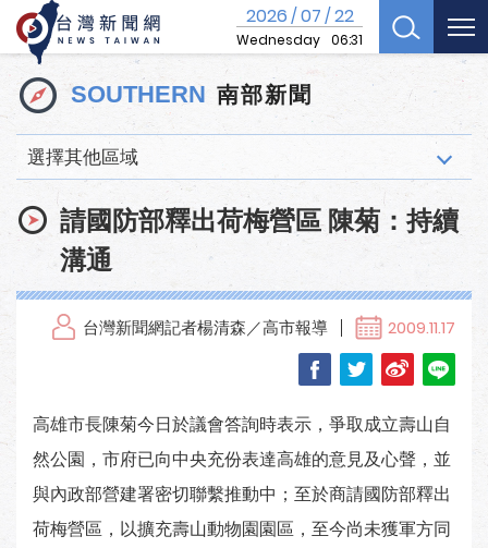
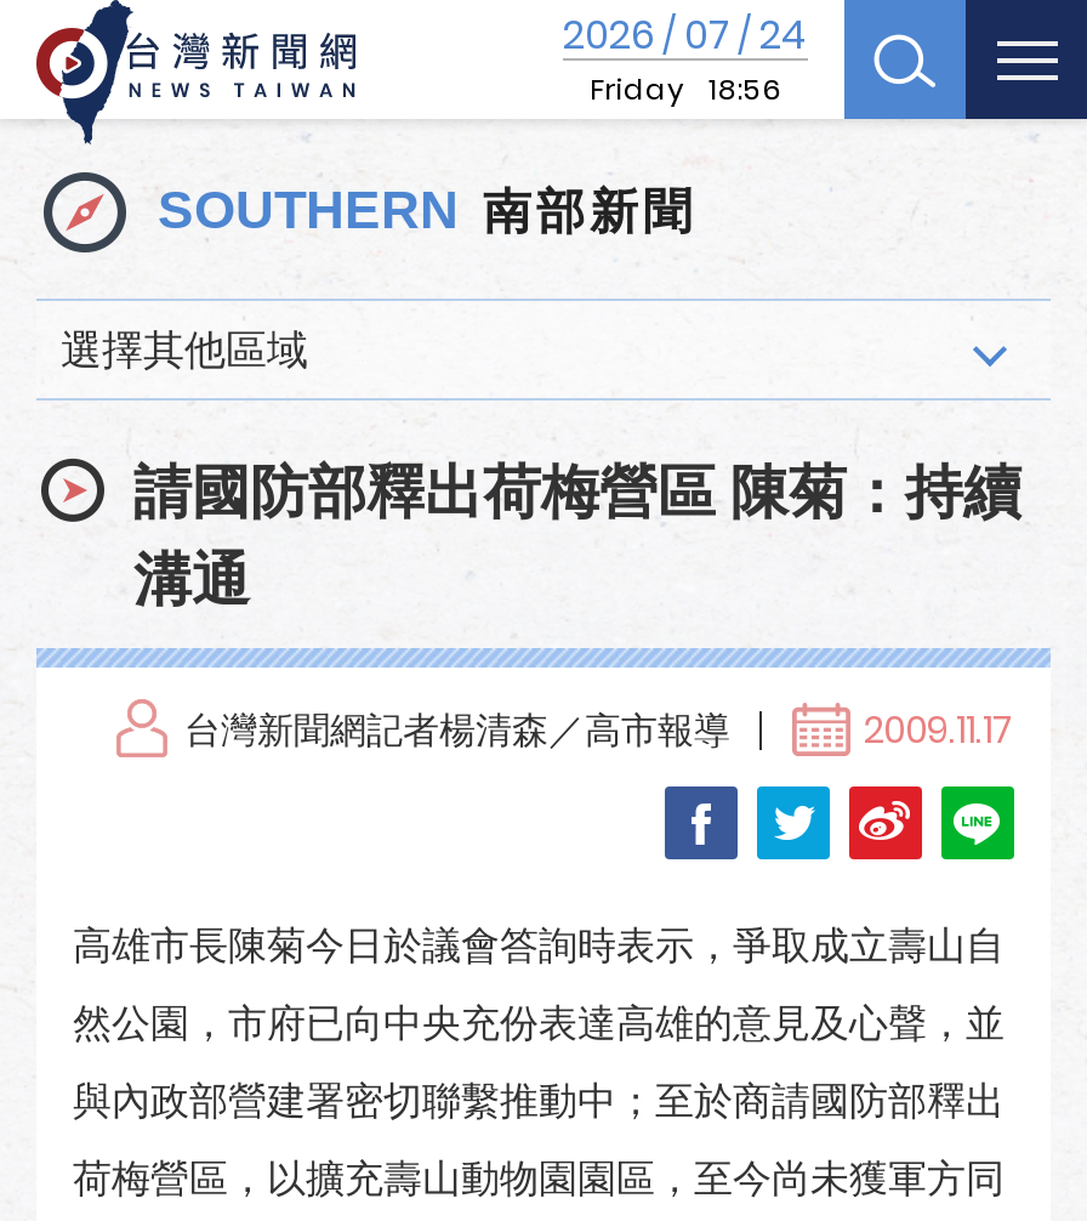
- 2026 / 07 / 22
- Wednesday 06:31
+ 2026 / 07 / 24
+ Friday 18:56
